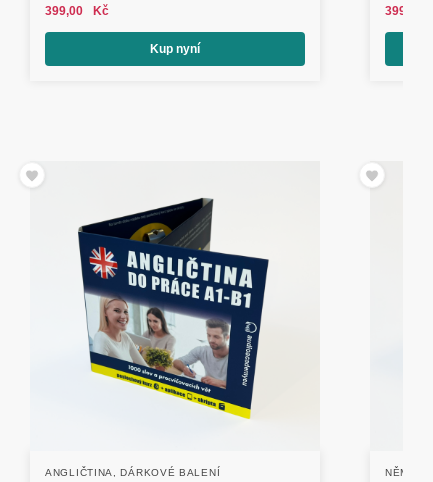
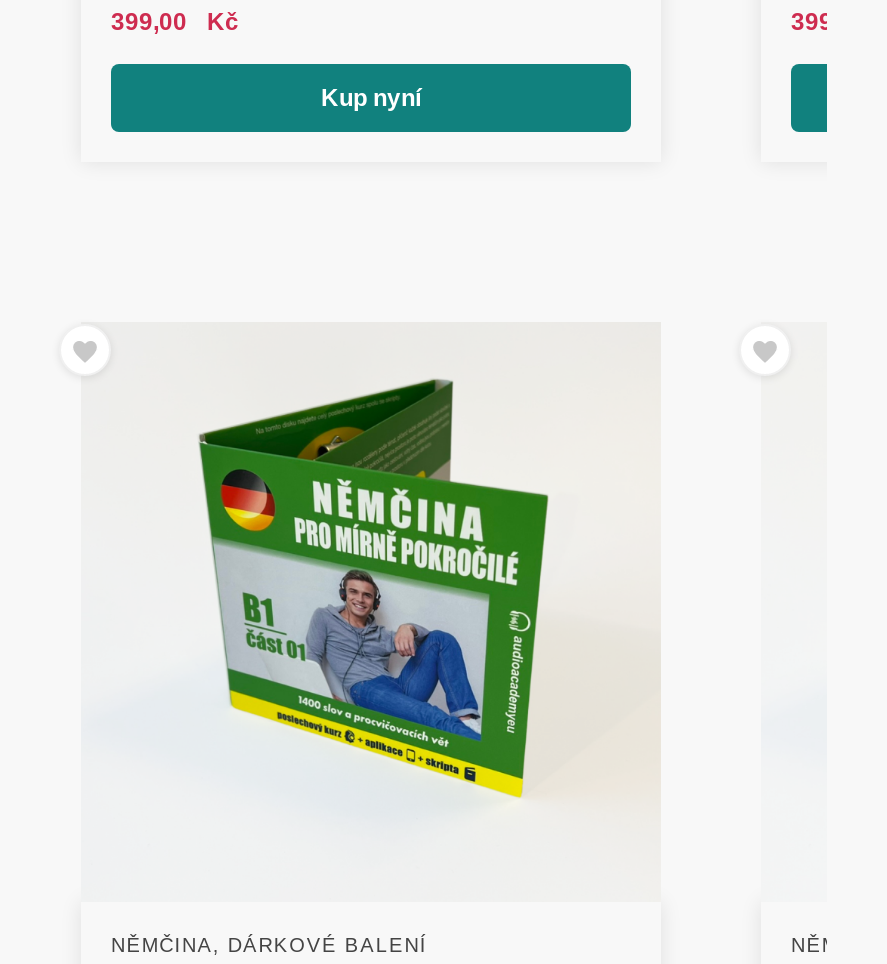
- [image]
+ [image]

- ANGLIČTINA, DÁRKOVÉ BALENÍ
+ NĚMČINA, DÁRKOVÉ BALENÍ
